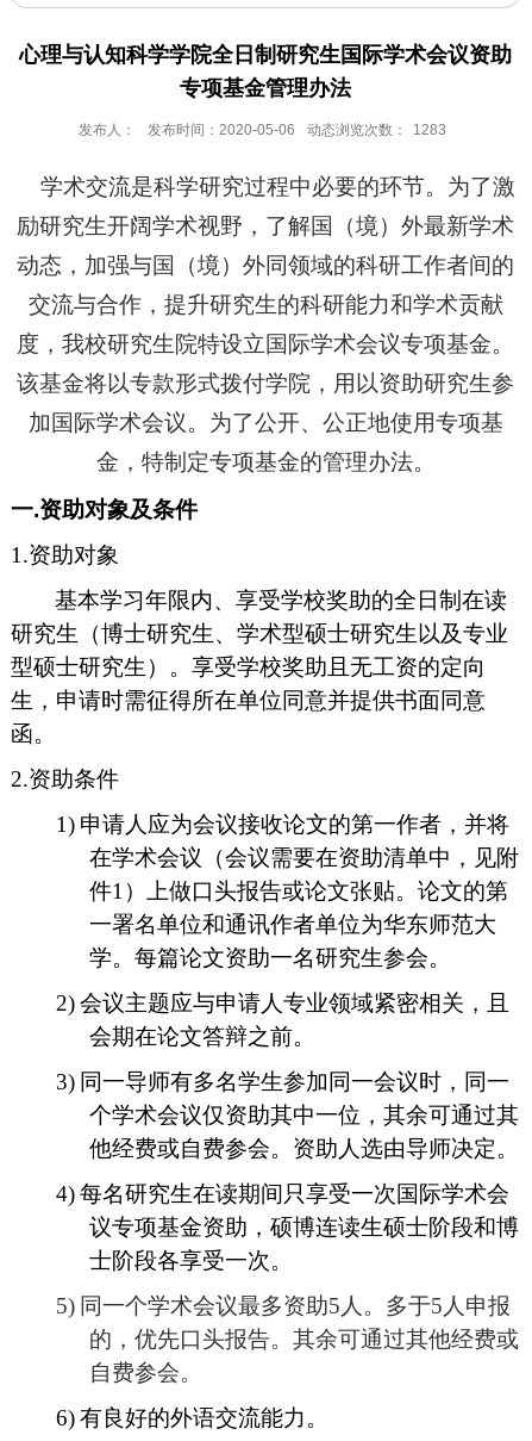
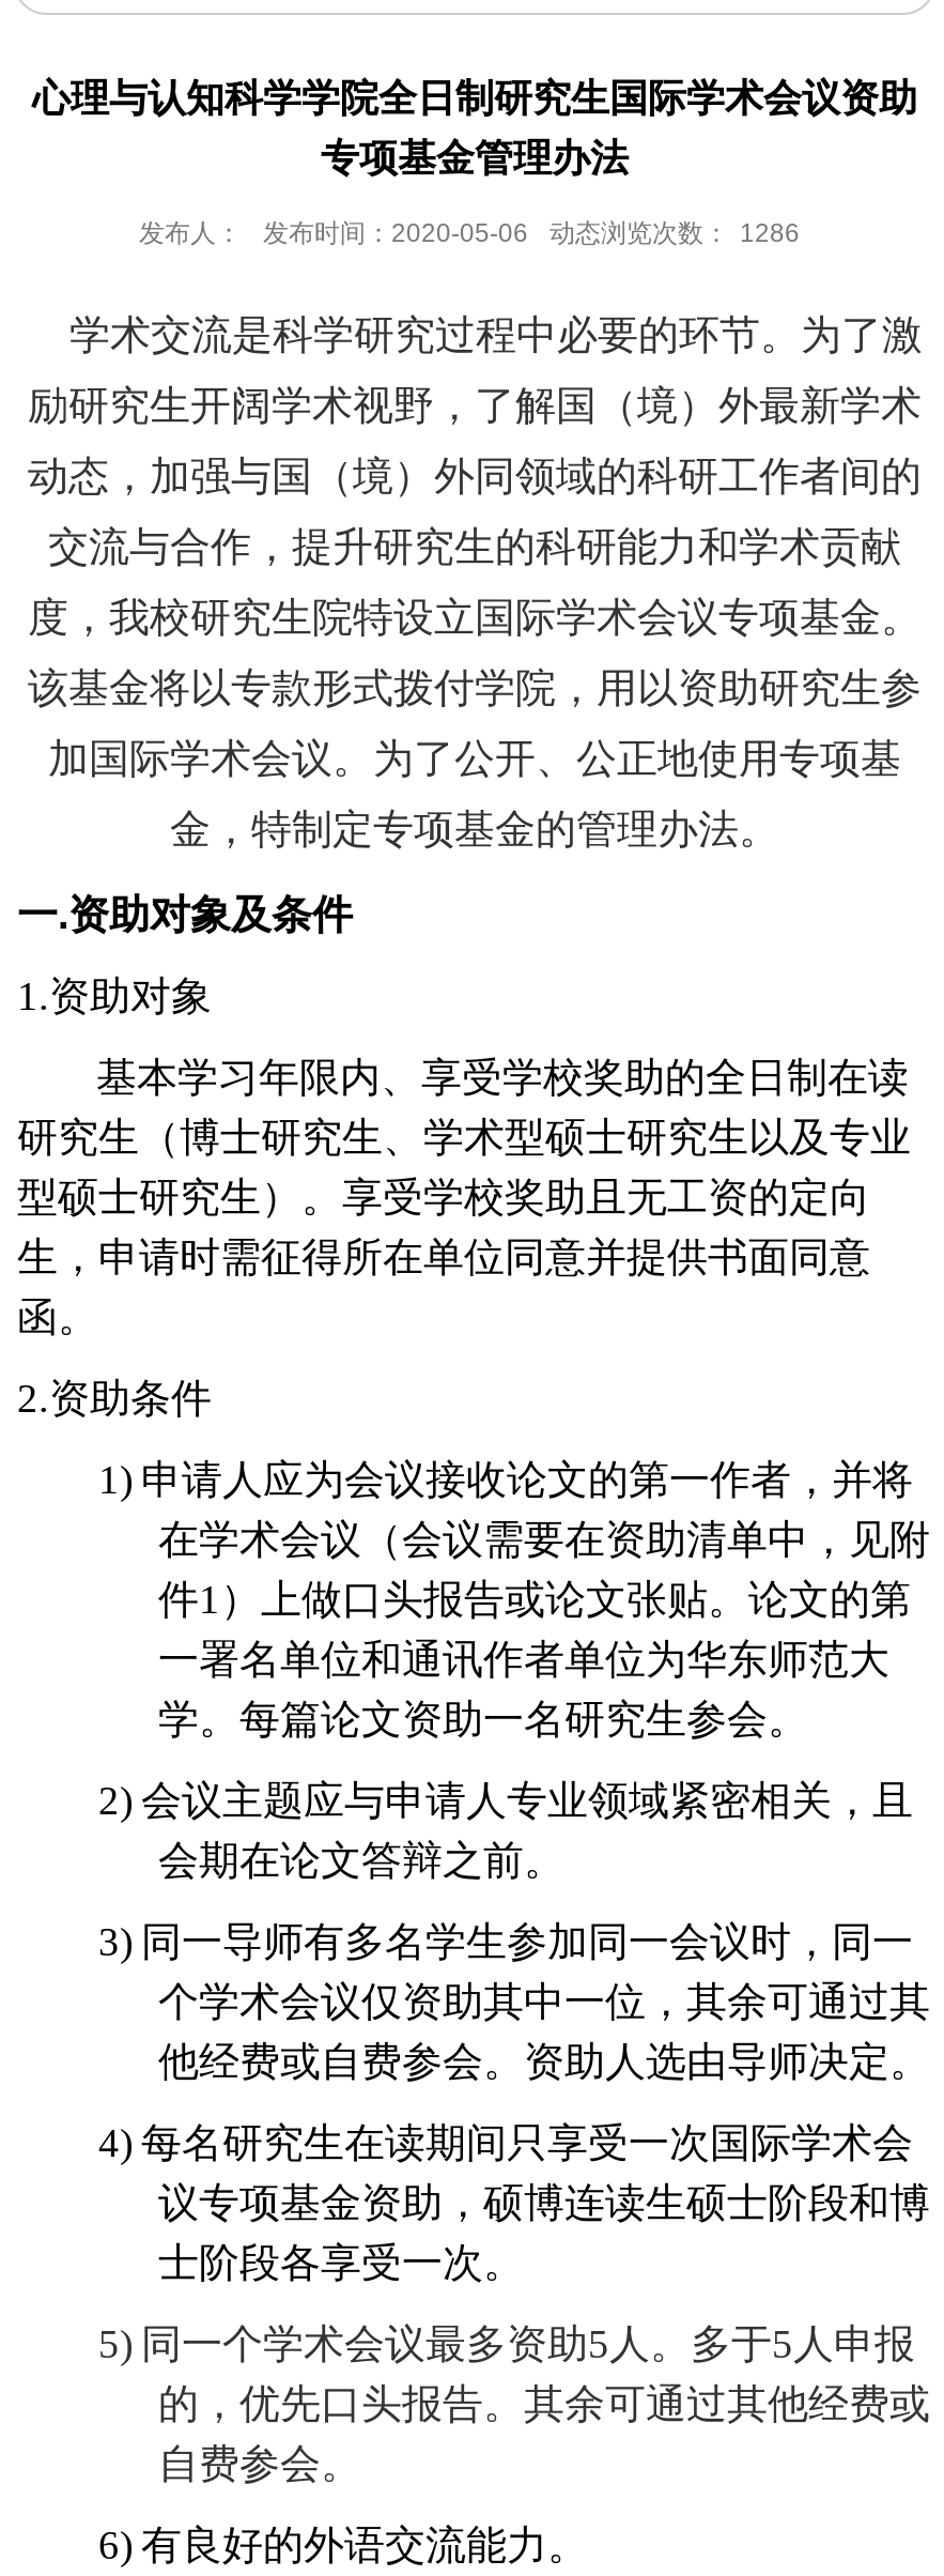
- 动态浏览次数： 1283
+ 动态浏览次数： 1286
